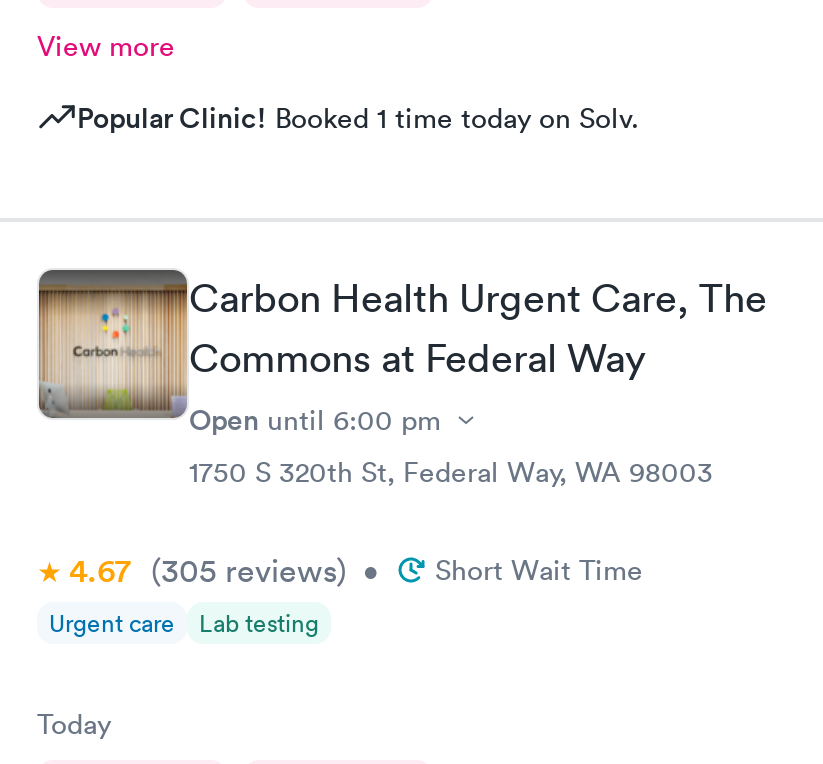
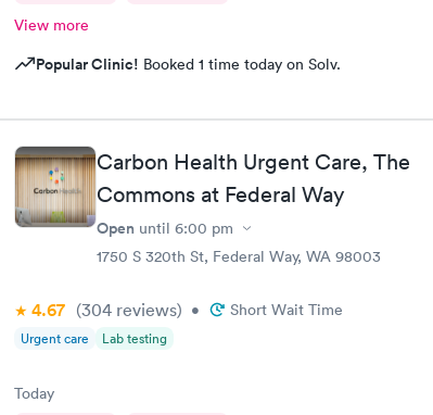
- 4.67 (305 reviews) • Short Wait Time
+ 4.67 (304 reviews) • Short Wait Time
